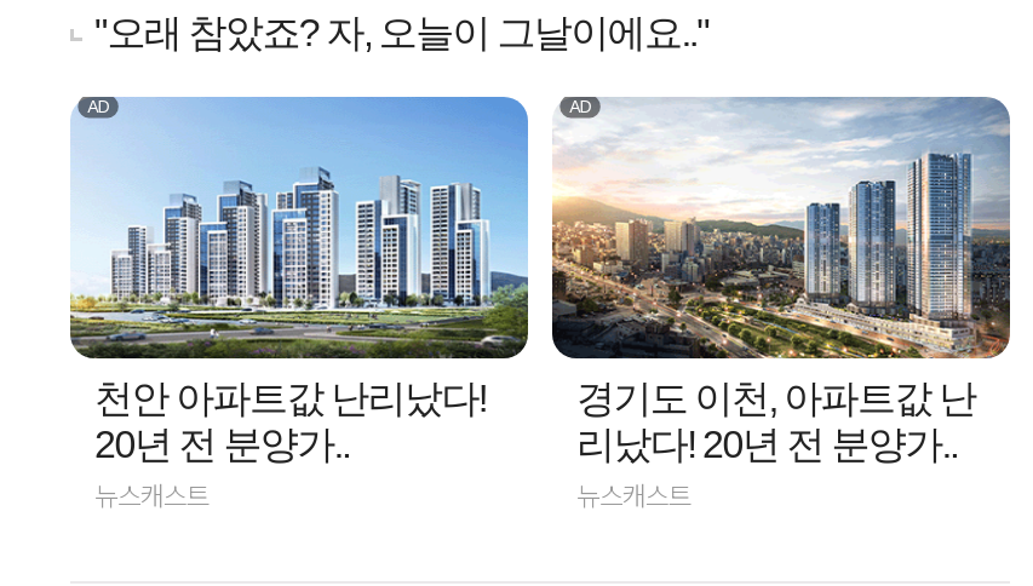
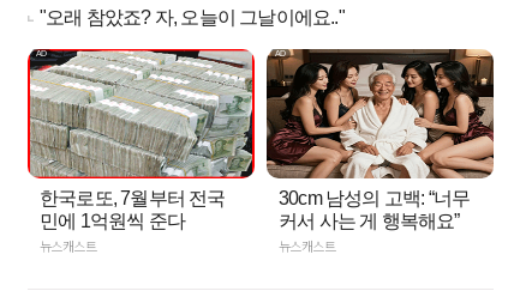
- [image]
- 천안 아파트값 난리났다!
- 20년 전 분양가..
+ [image]
+ 한국로또, 7월부터 전국
+ 민에 1억원씩 준다

- [image]
- 경기도 이천, 아파트값 난
- 리났다! 20년 전 분양가..
+ [image]
+ 30cm 남성의 고백: “너무
+ 커서 사는 게 행복해요”
